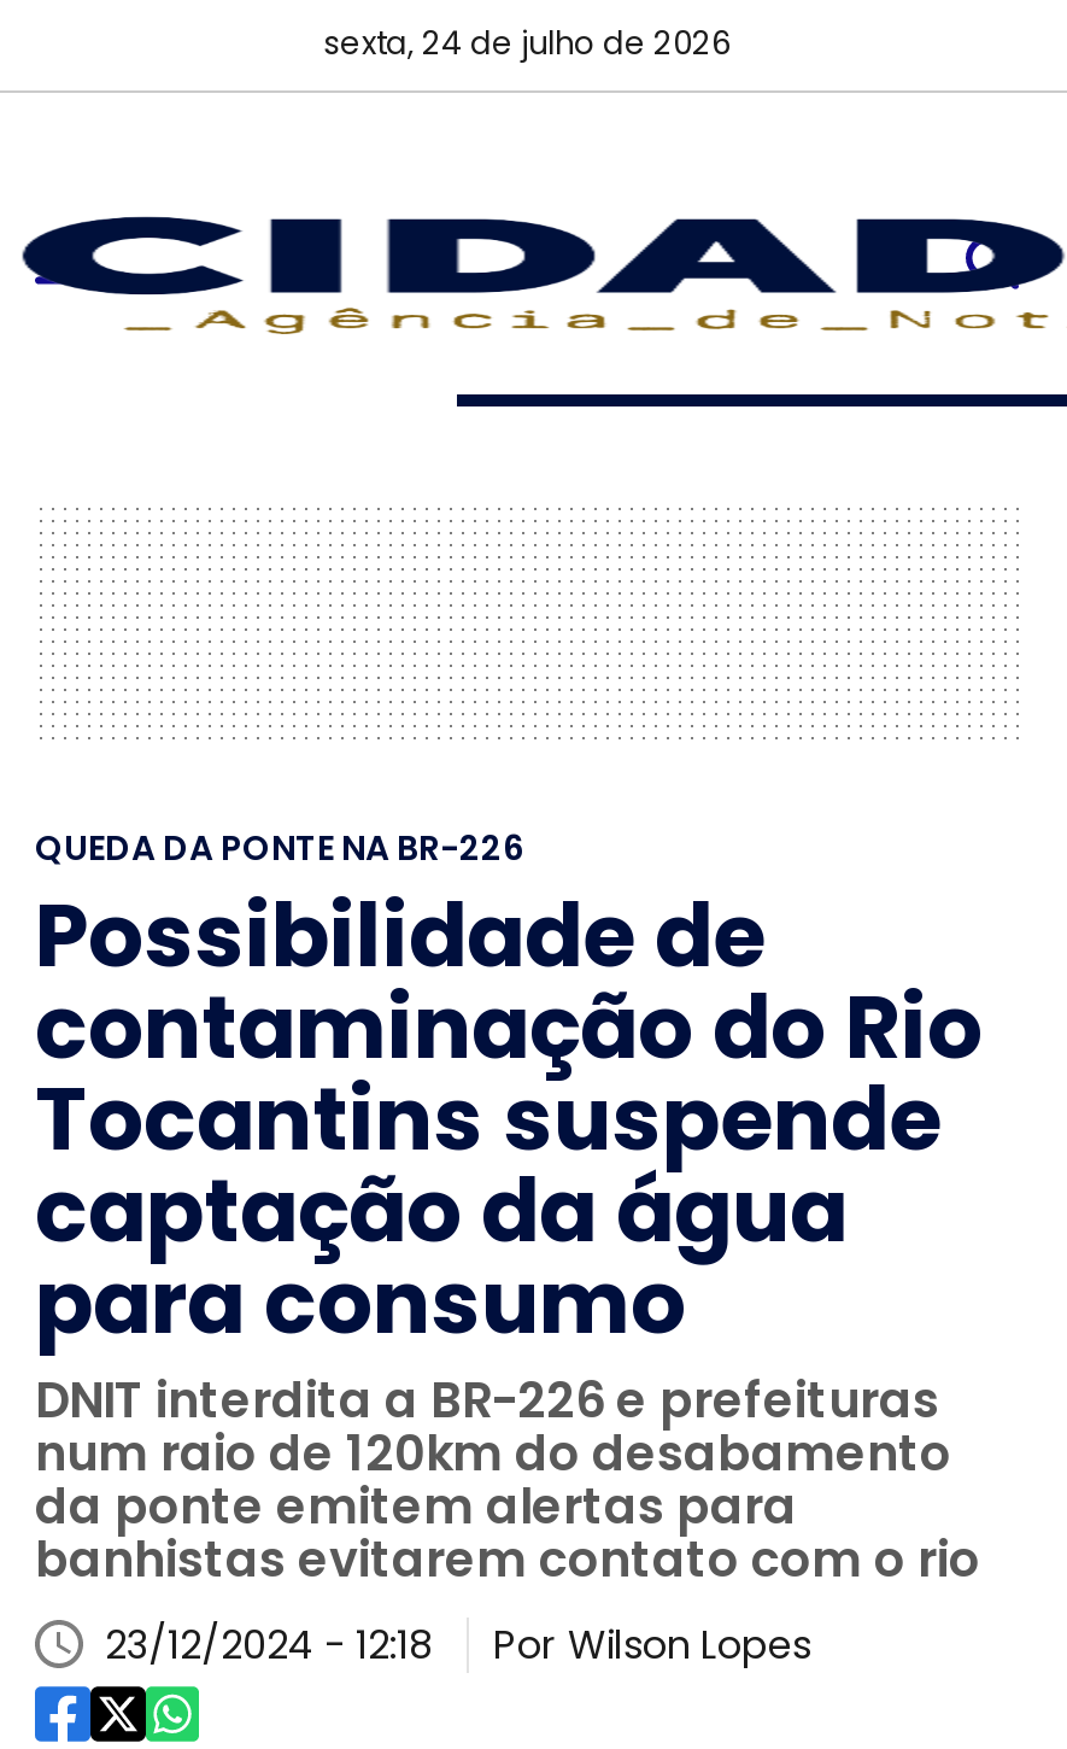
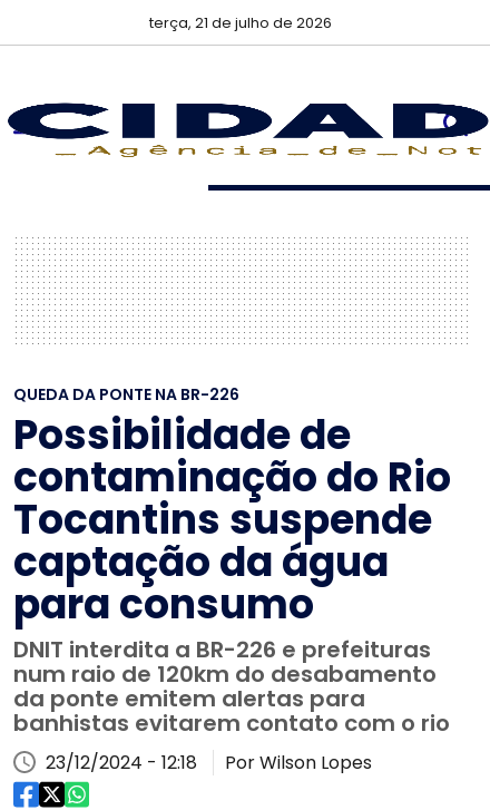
- sexta, 24 de julho de 2026
+ terça, 21 de julho de 2026
